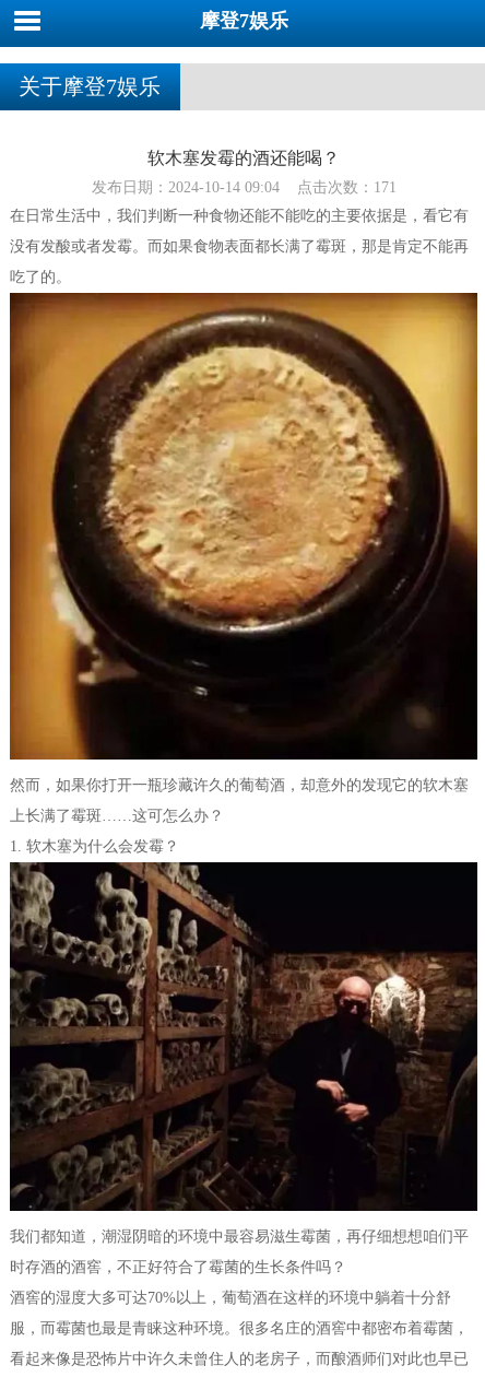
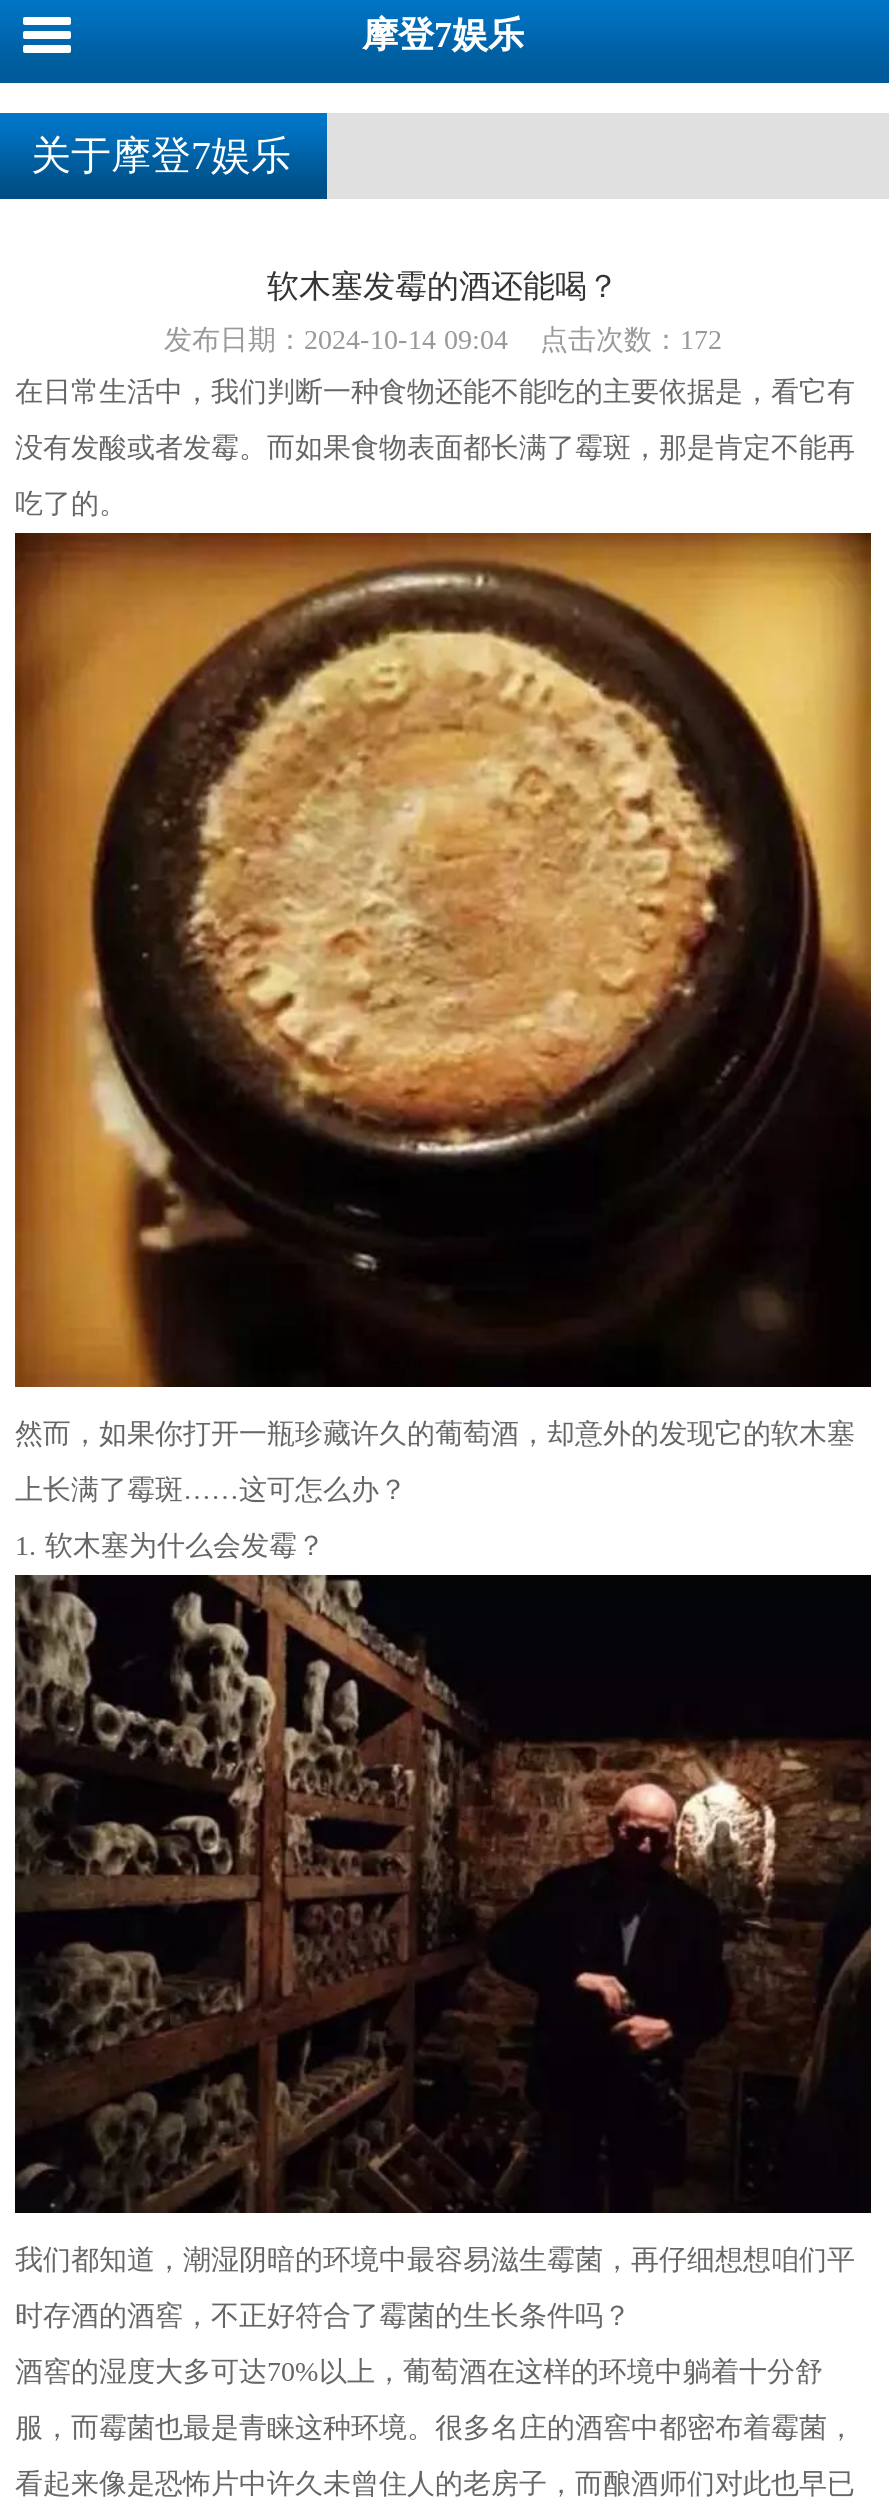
- 发布日期：2024-10-14 09:04 点击次数：171
+ 发布日期：2024-10-14 09:04 点击次数：172
